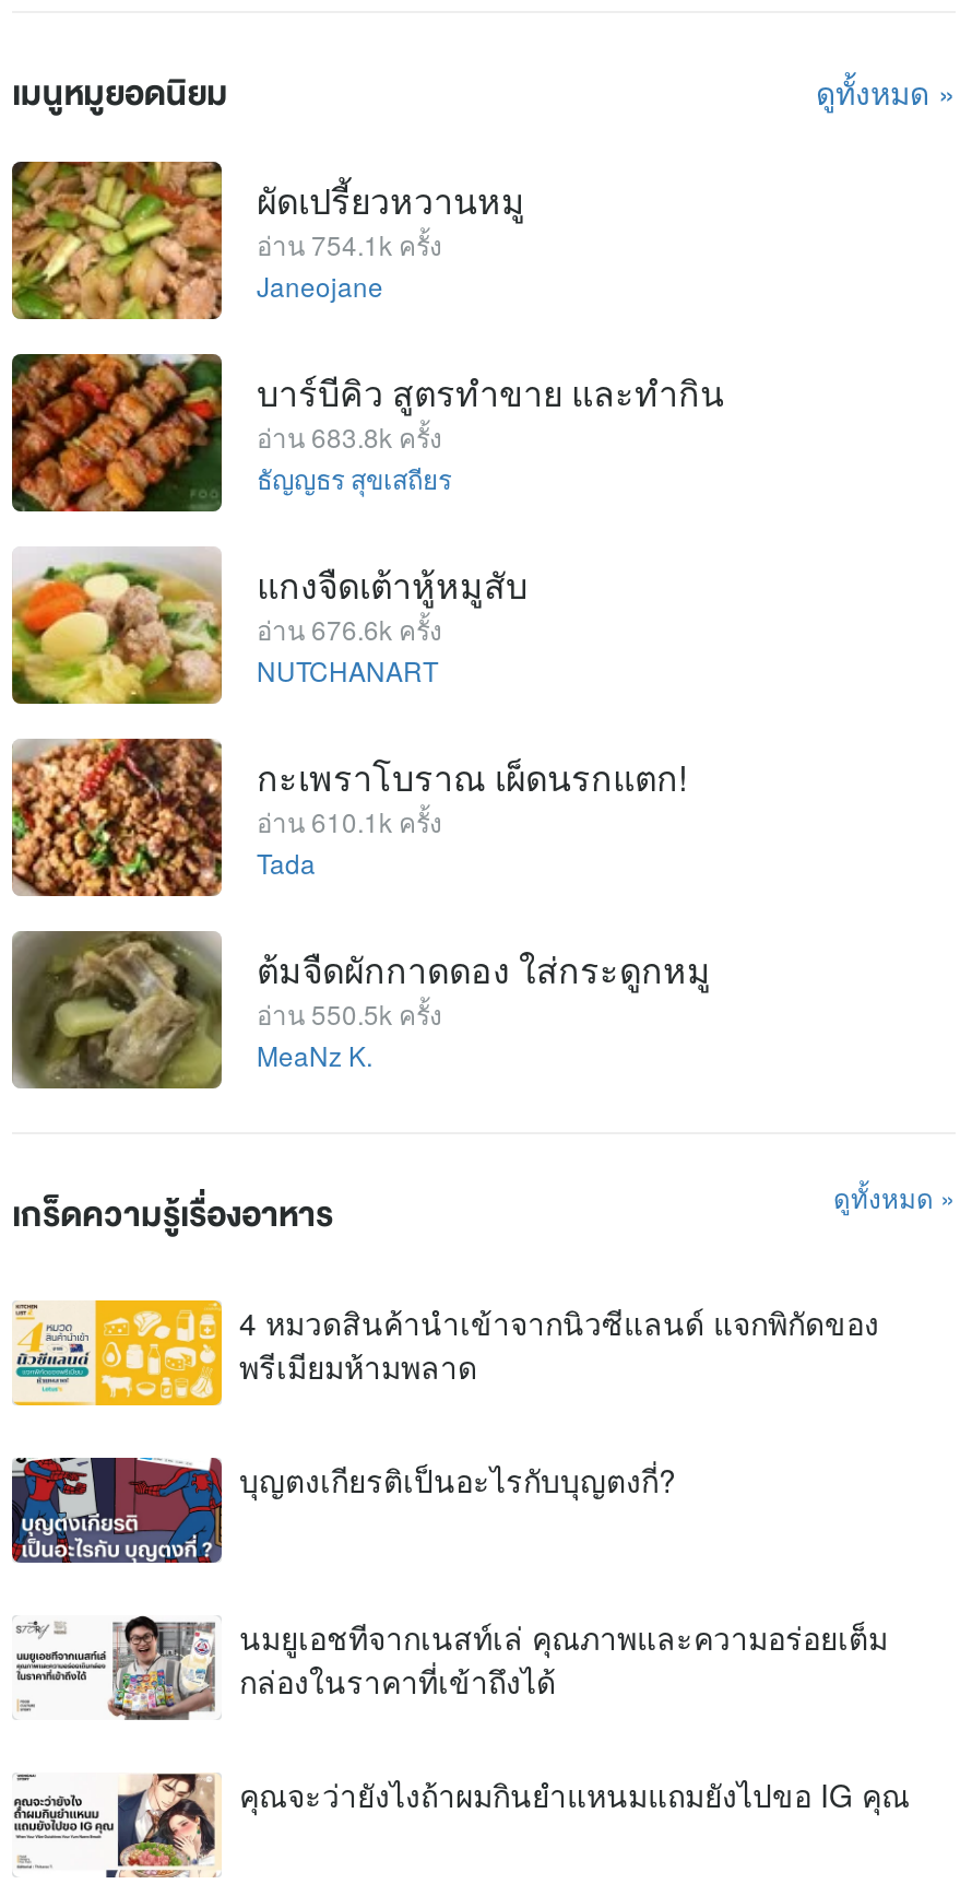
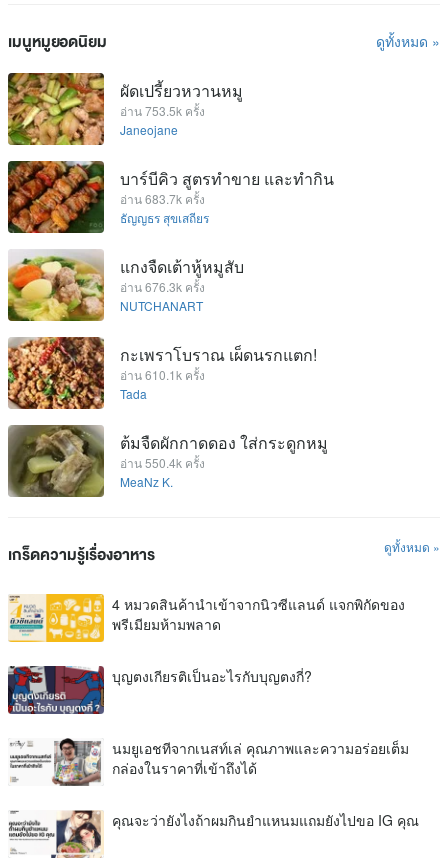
- อ่าน 754.1k ครั้ง
+ อ่าน 753.5k ครั้ง

- อ่าน 683.8k ครั้ง
+ อ่าน 683.7k ครั้ง

- อ่าน 676.6k ครั้ง
+ อ่าน 676.3k ครั้ง

- อ่าน 550.5k ครั้ง
+ อ่าน 550.4k ครั้ง
